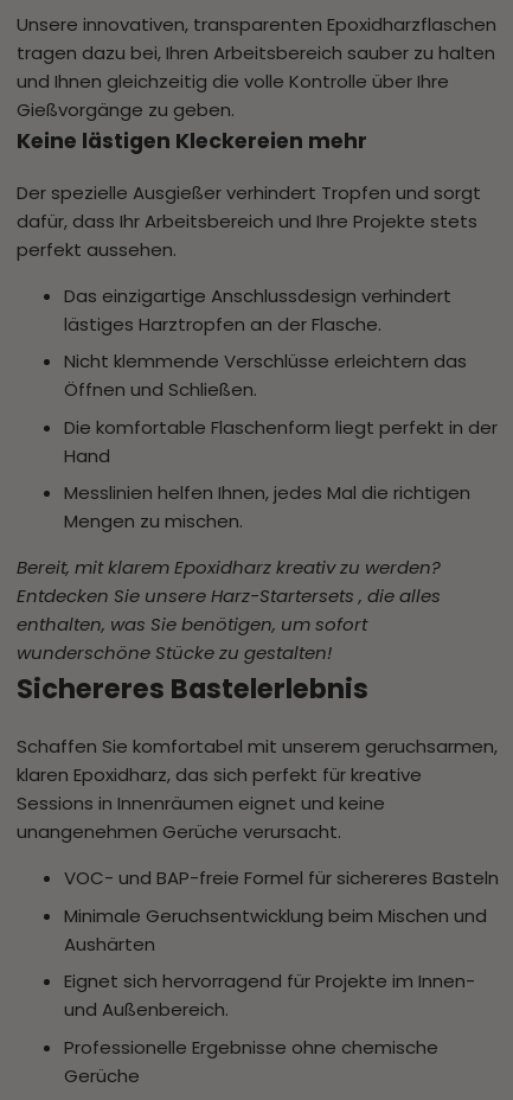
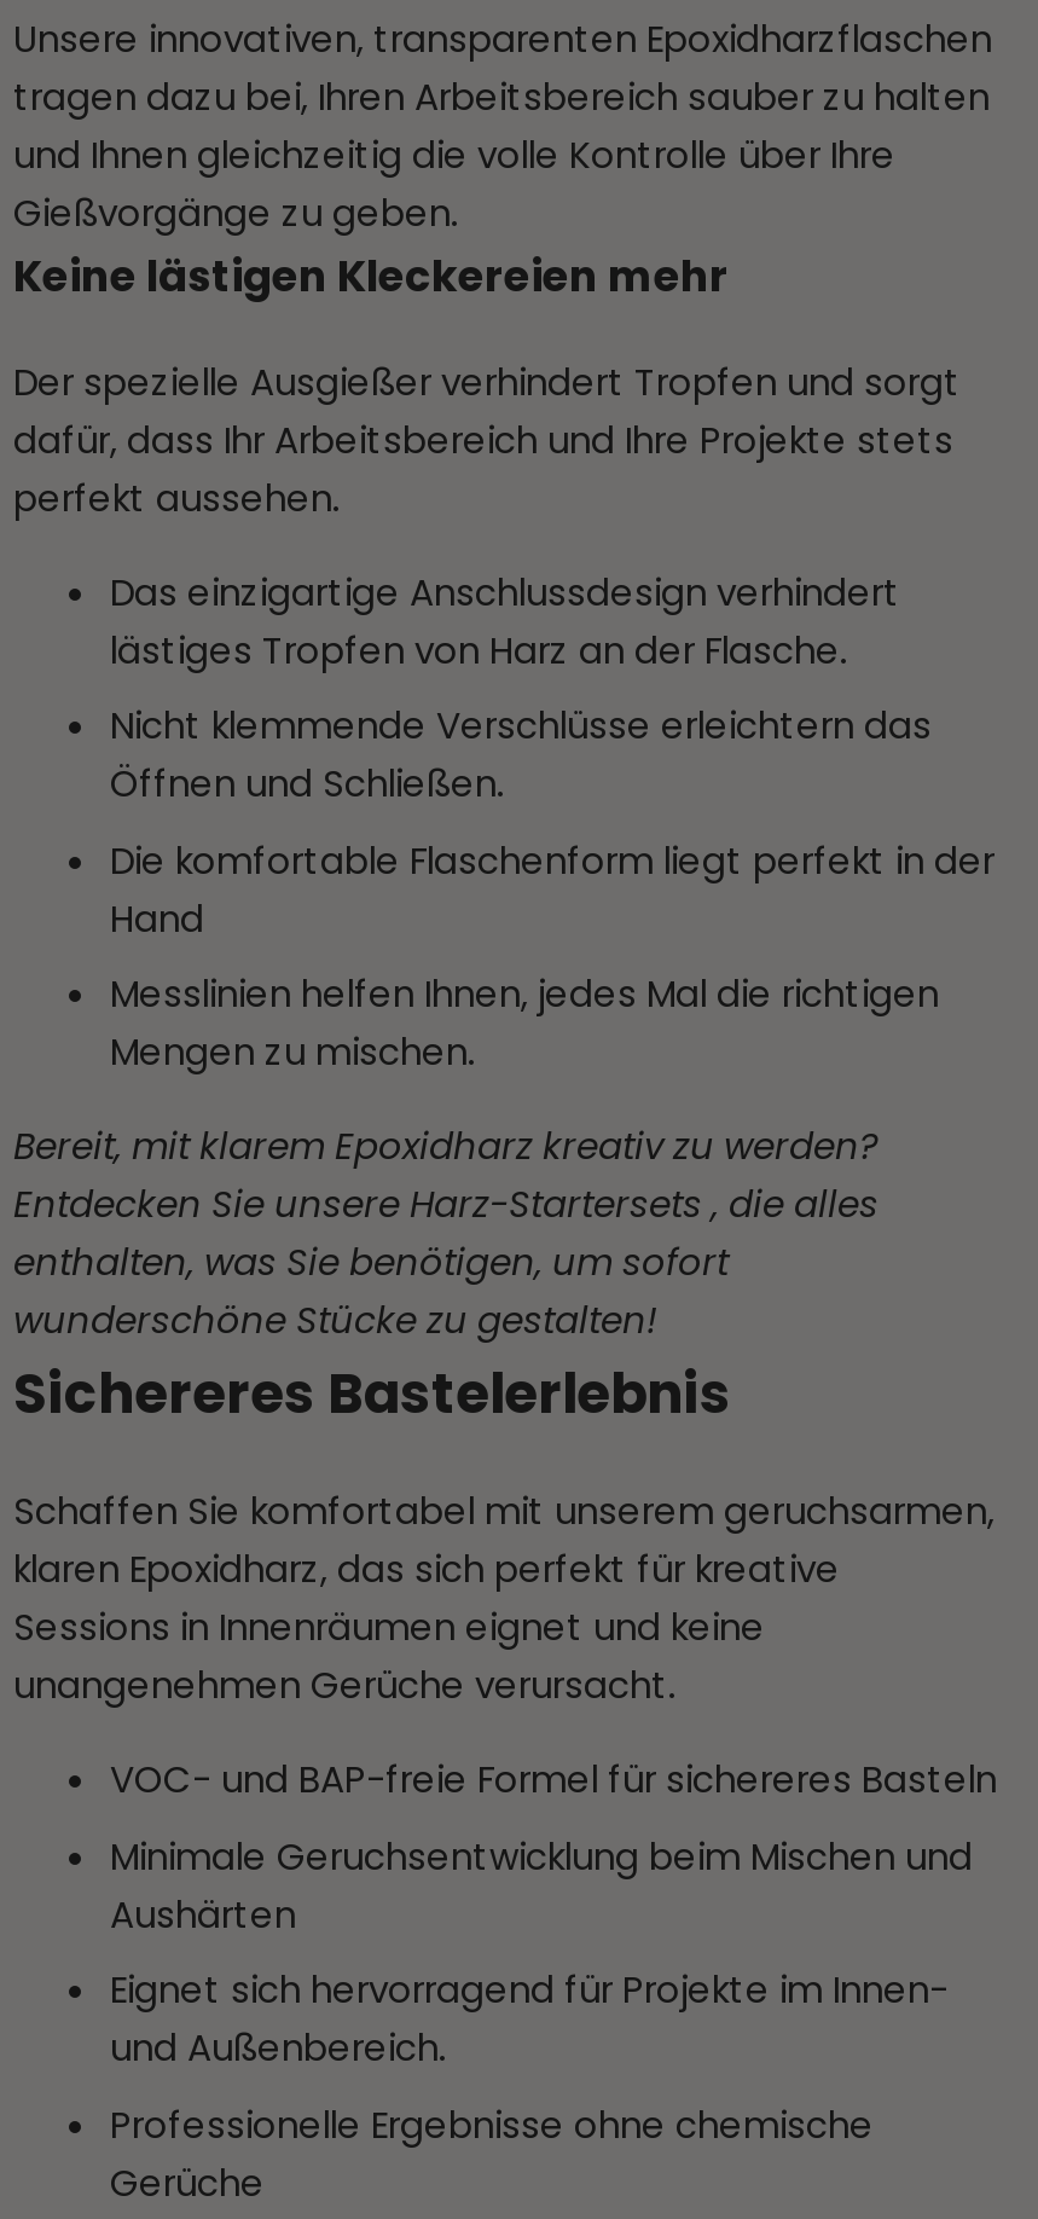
- lästiges Harztropfen an der Flasche.
+ lästiges Tropfen von Harz an der Flasche.
